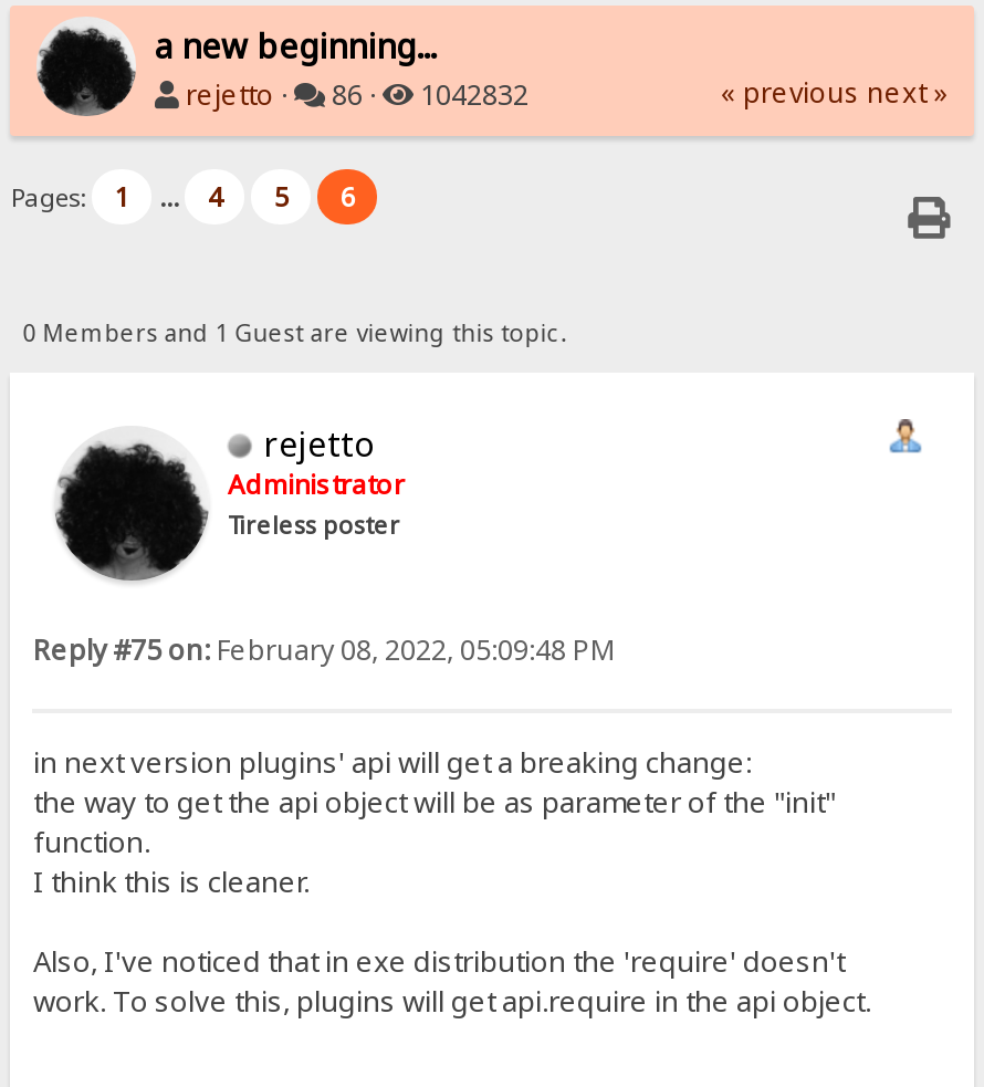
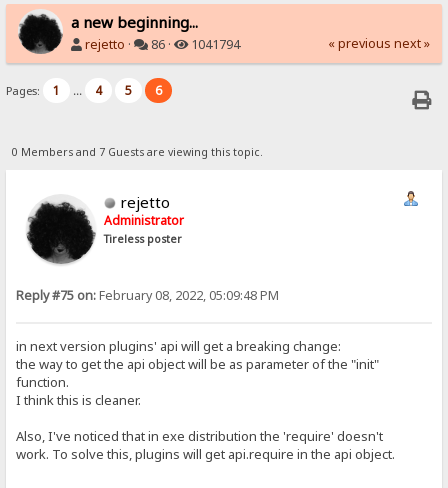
- rejetto · 86 · 1042832
+ rejetto · 86 · 1041794

- 0 Members and 1 Guest are viewing this topic.
+ 0 Members and 7 Guests are viewing this topic.
